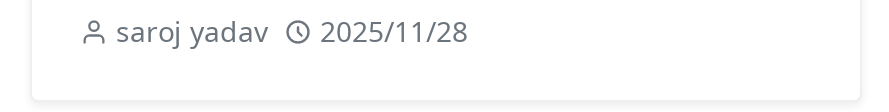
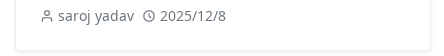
- saroj yadav 2025/11/28
+ saroj yadav 2025/12/8
